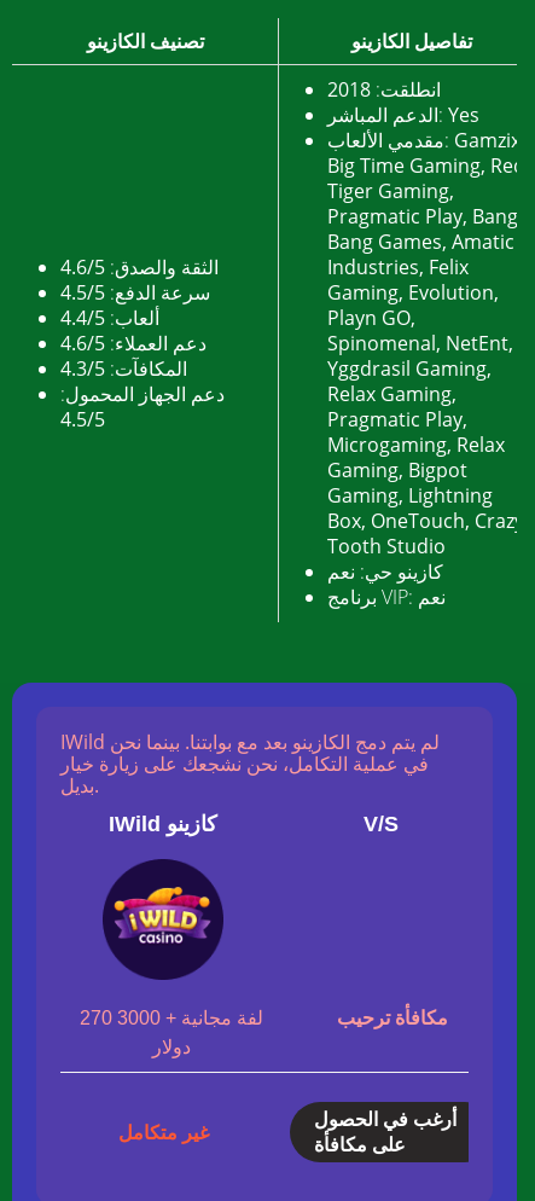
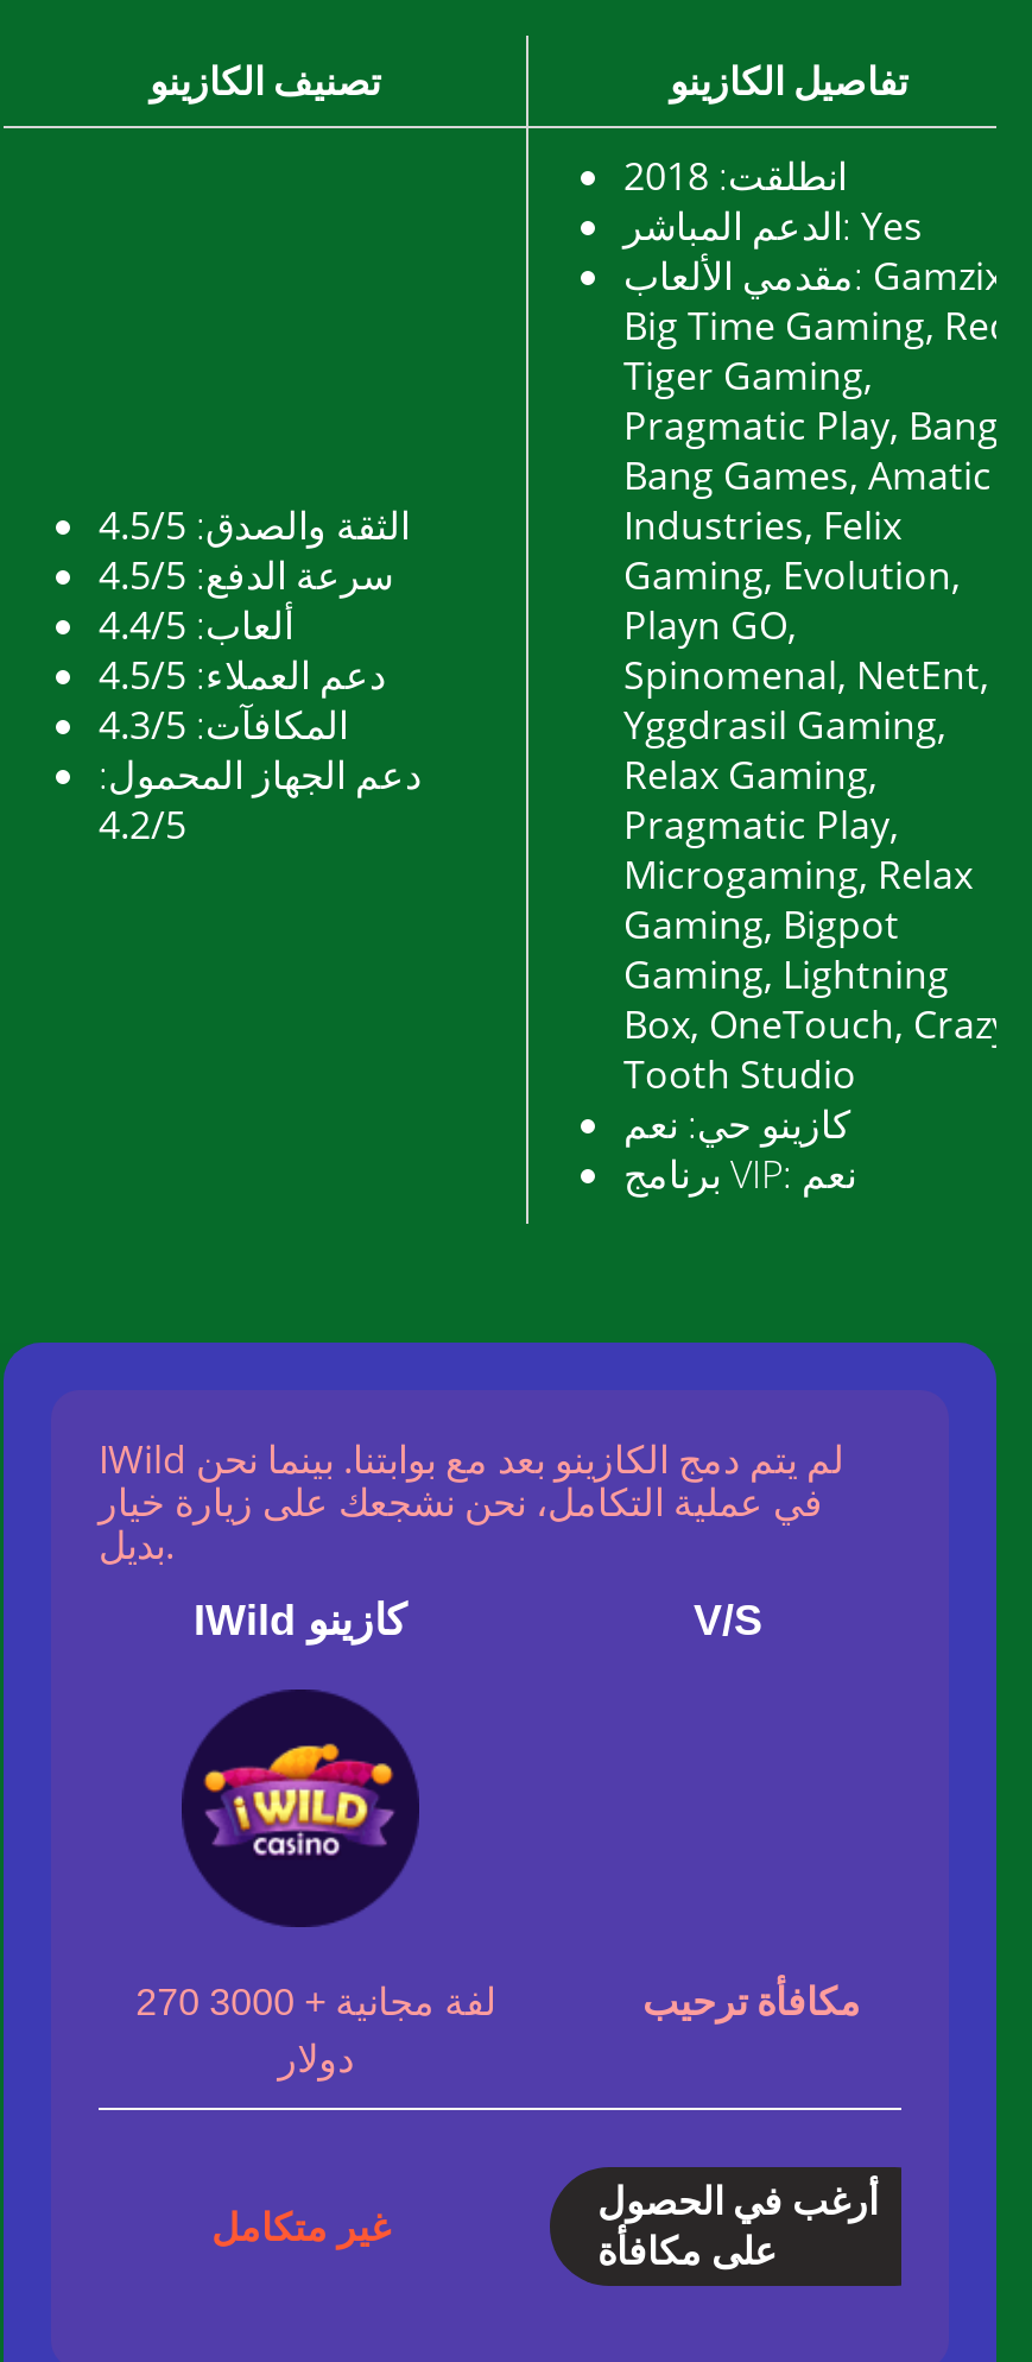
- الثقة والصدق: 4.6/5
+ الثقة والصدق: 4.5/5

- دعم العملاء: 4.6/5
+ دعم العملاء: 4.5/5

- 4.5/5
+ 4.2/5
